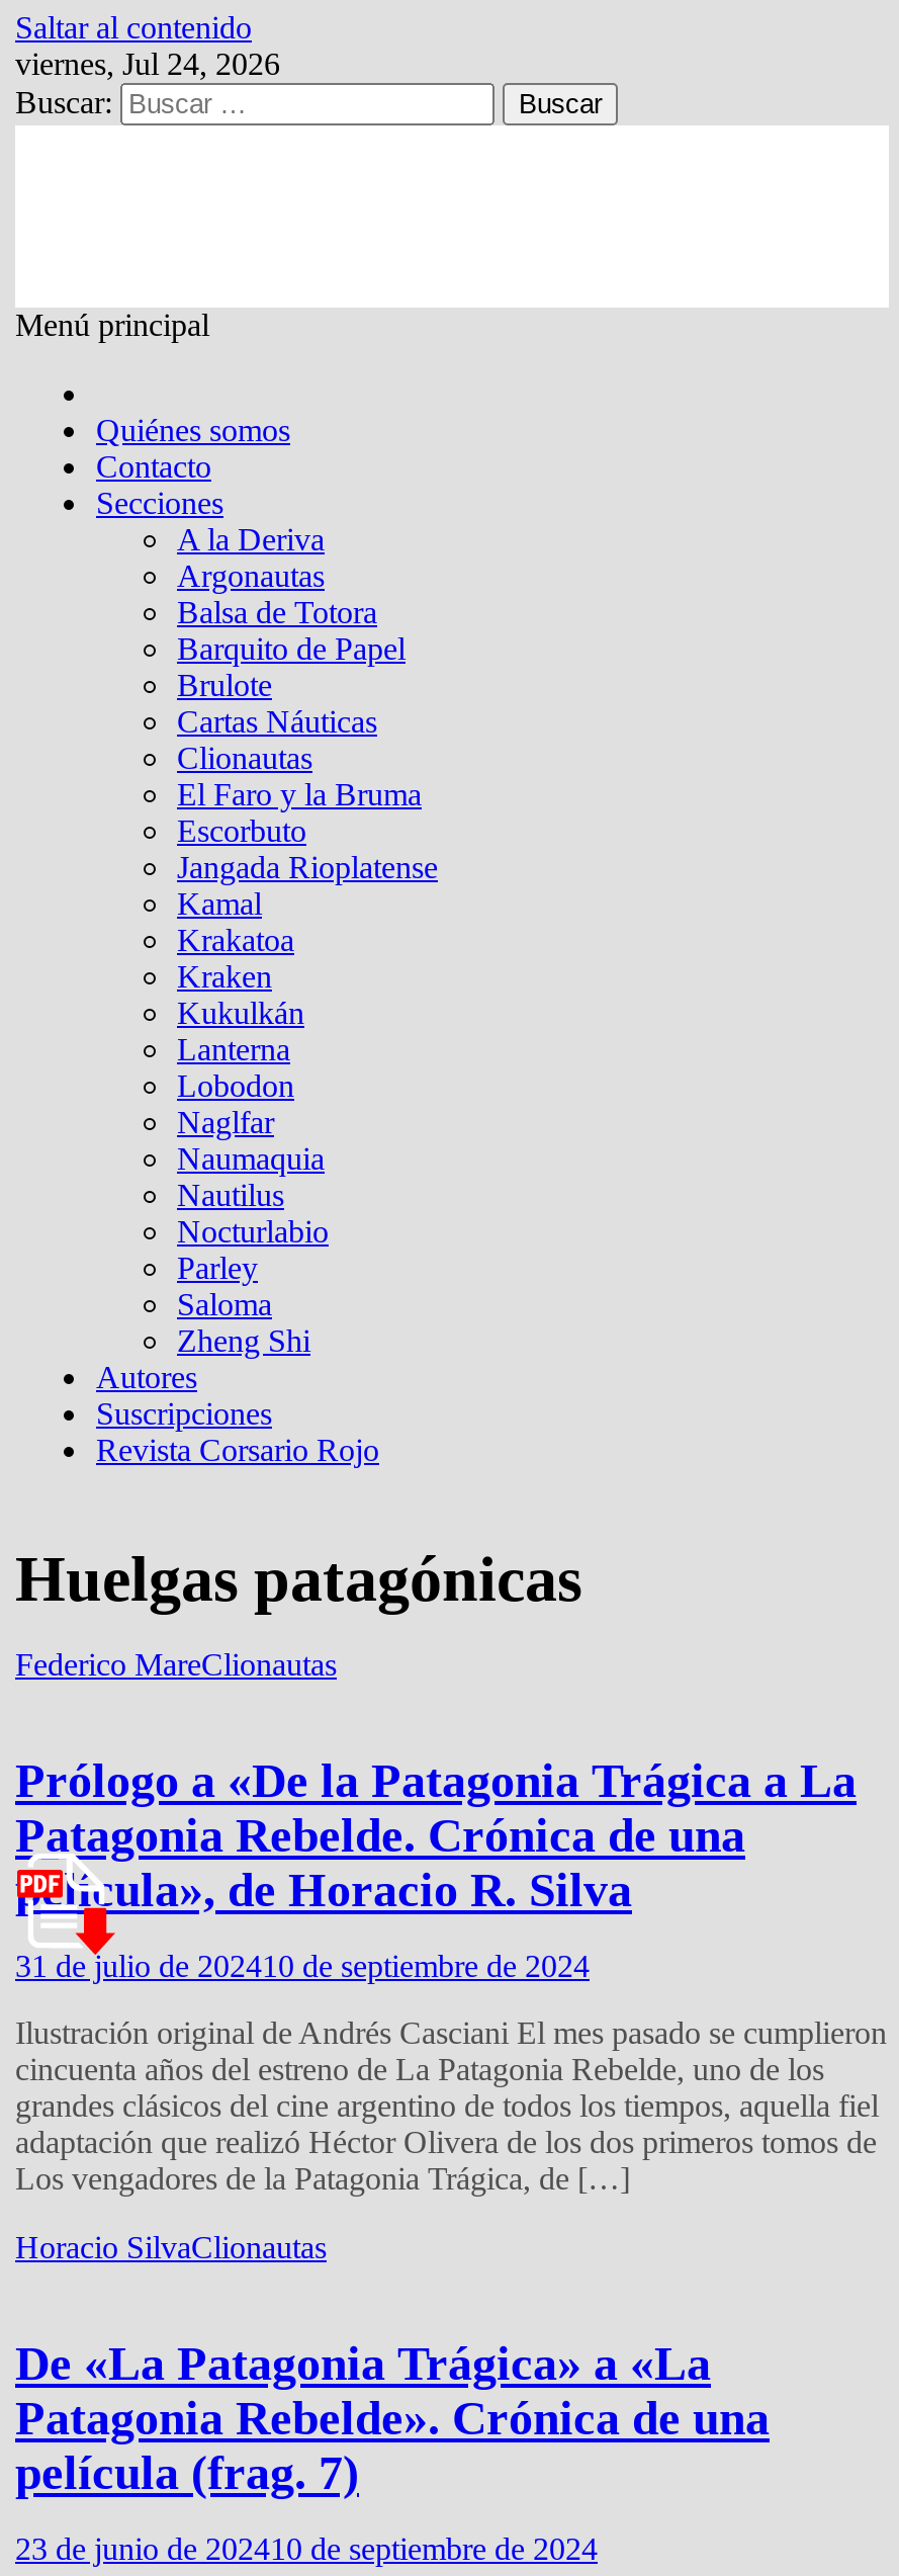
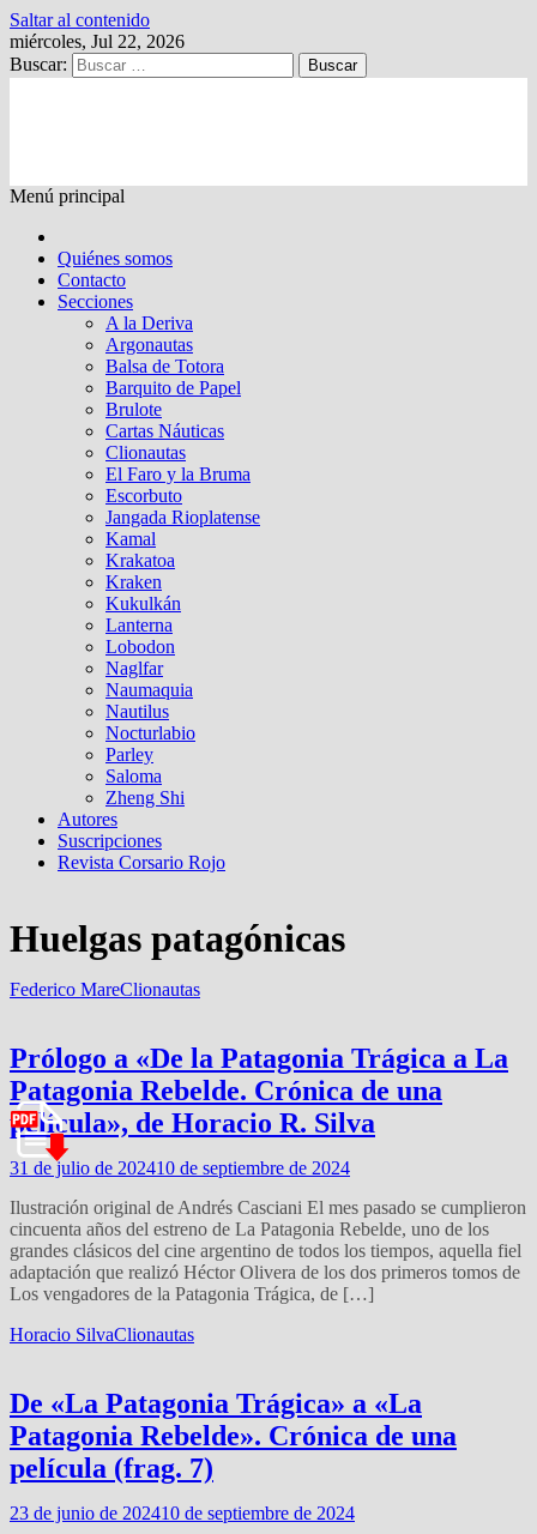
- viernes, Jul 24, 2026
+ miércoles, Jul 22, 2026
